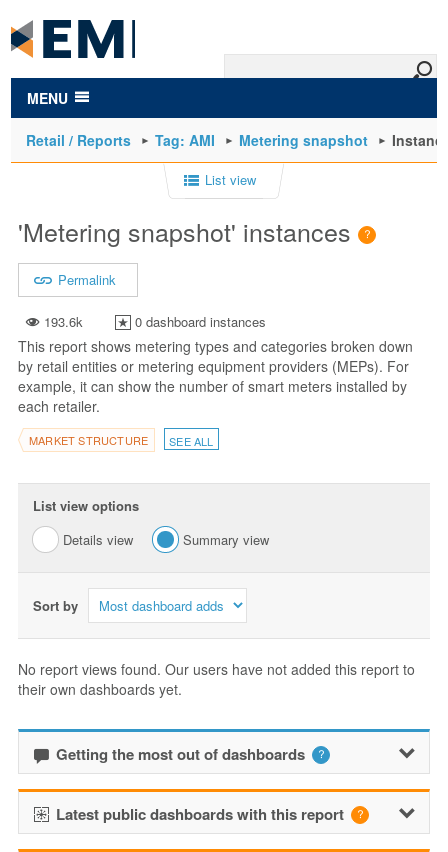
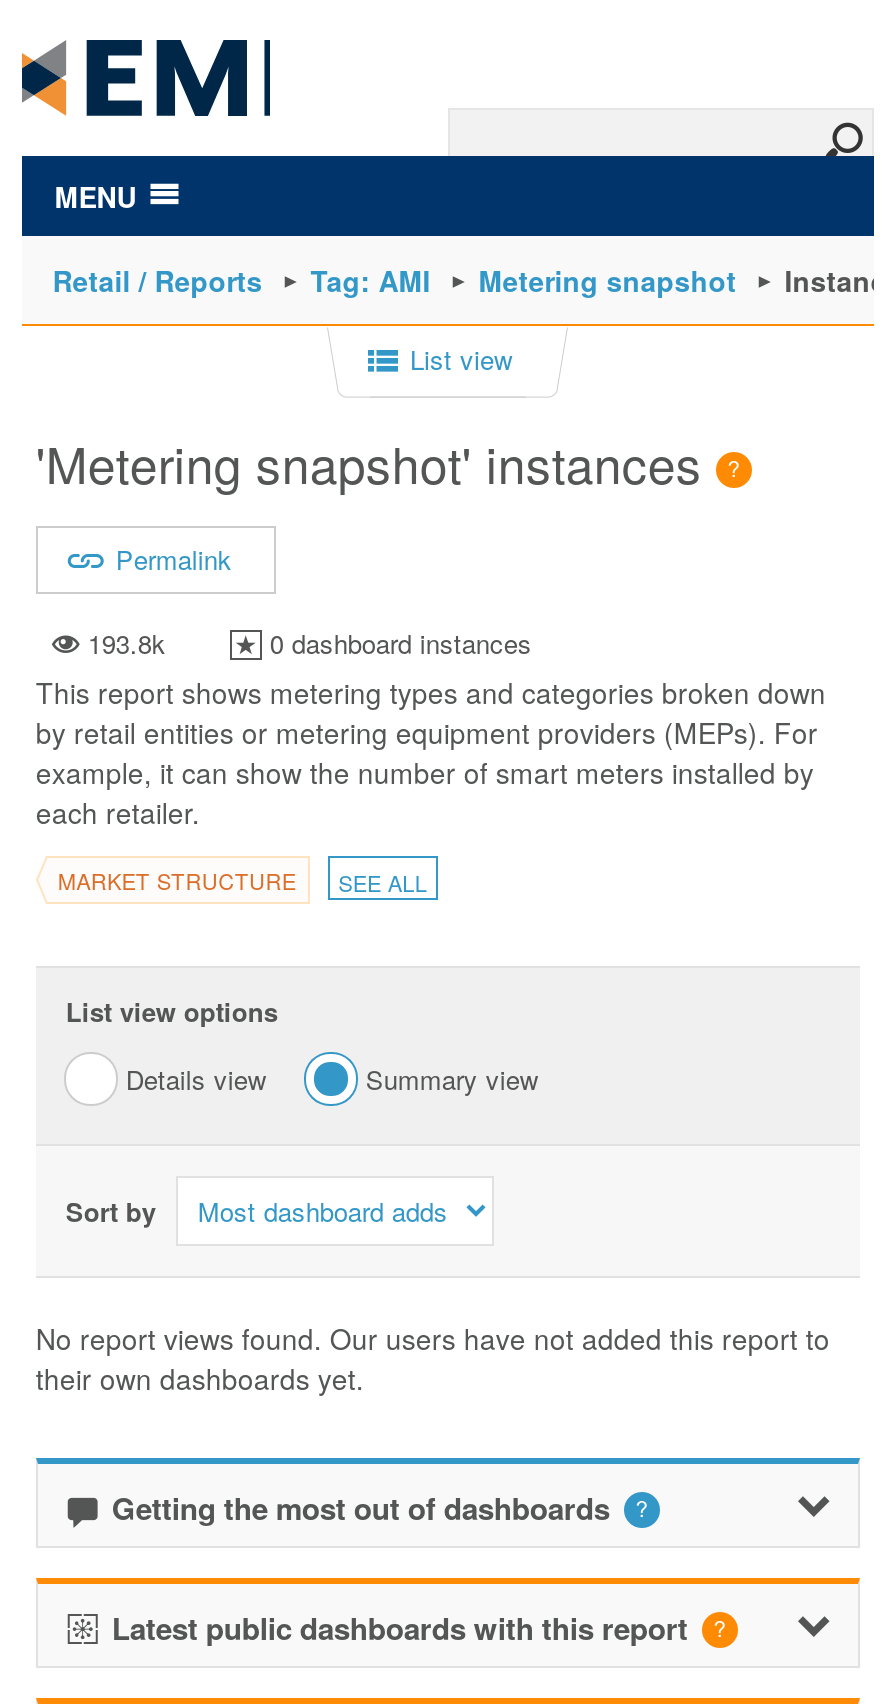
- 193.6k
+ 193.8k
